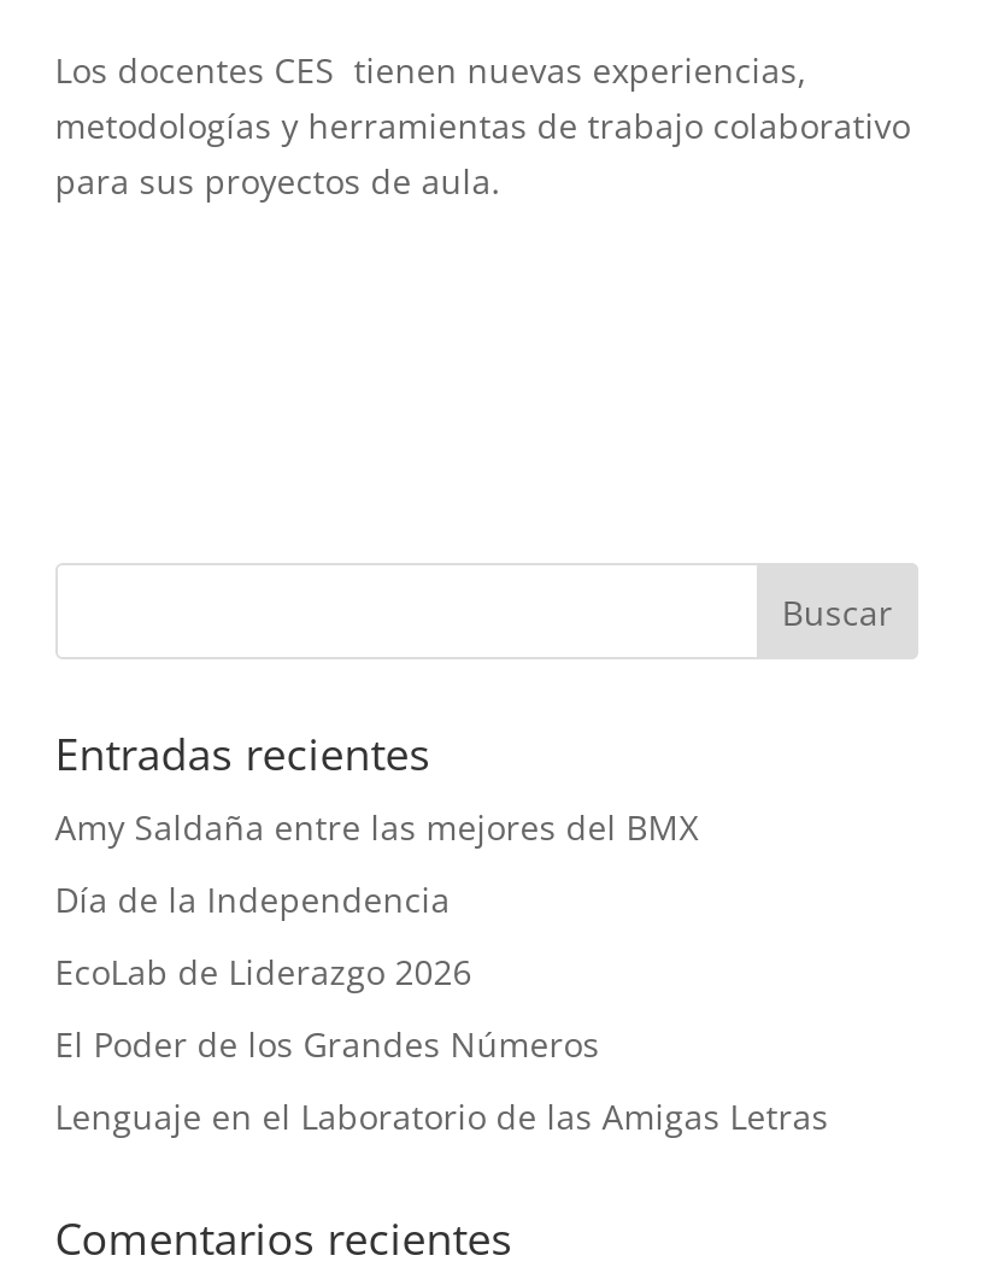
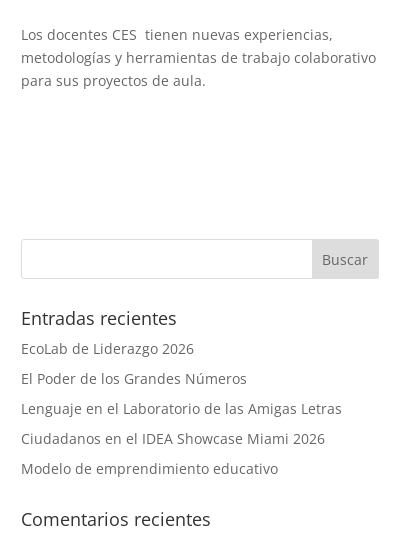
- Amy Saldaña entre las mejores del BMX
- Día de la Independencia

moved up: EcoLab de Liderazgo 2026 | El Poder de los Grandes Números | Lenguaje en el Laboratorio de las Amigas Letras

+ Ciudadanos en el IDEA Showcase Miami 2026
+ Modelo de emprendimiento educativo
